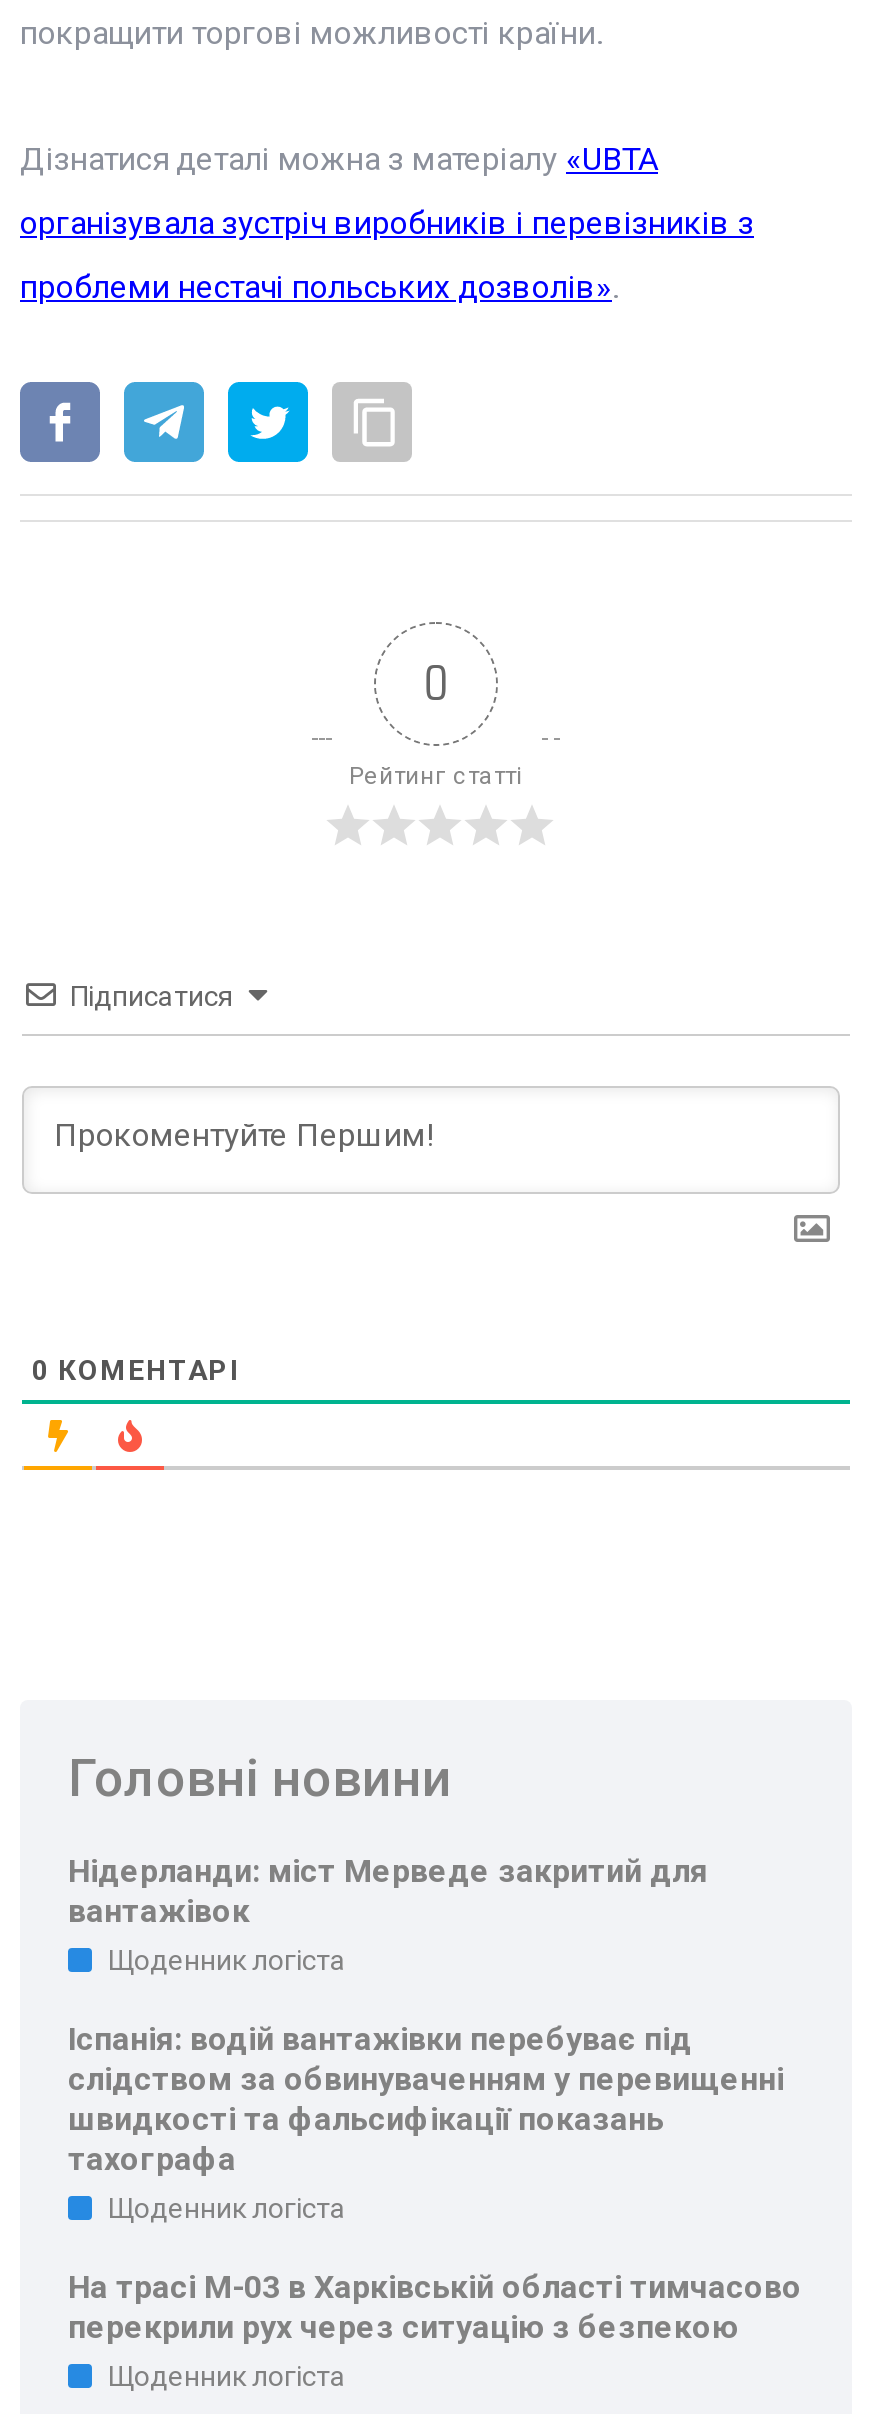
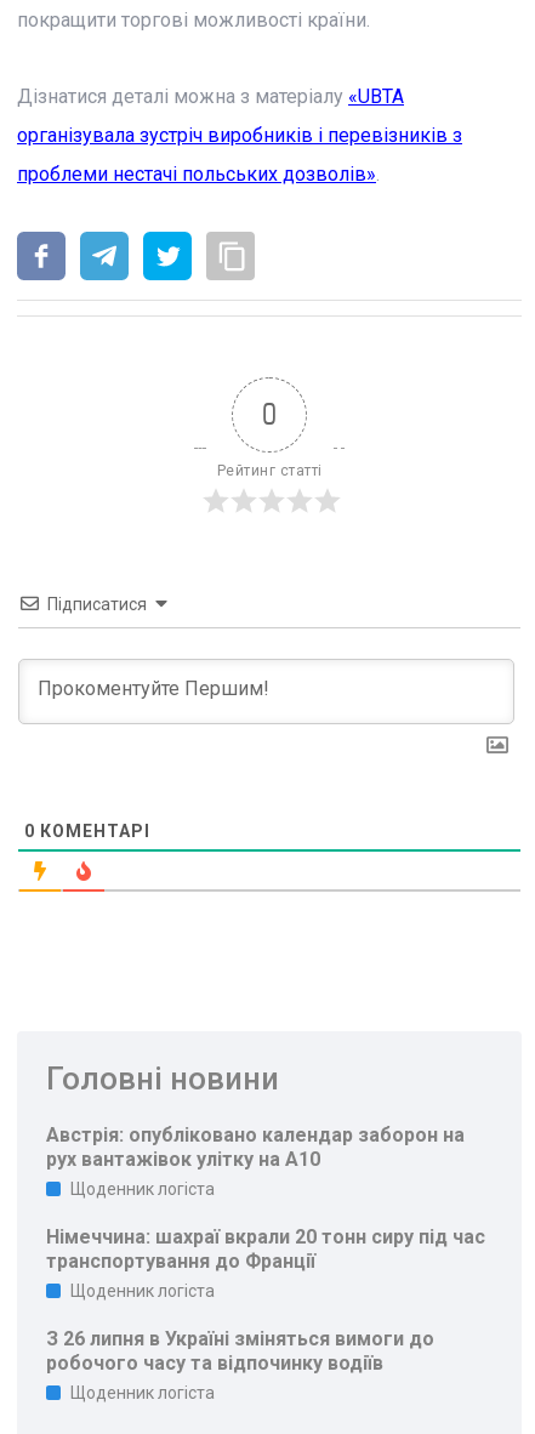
- Нідерланди: міст Мерведе закритий для
- вантажівок
+ Австрія: опубліковано календар заборон на
+ рух вантажівок улітку на A10

- Іспанія: водій вантажівки перебуває під
- слідством за обвинуваченням у перевищенні
- швидкості та фальсифікації показань
- тахографа
+ Німеччина: шахраї вкрали 20 тонн сиру під час
+ транспортування до Франції

- На трасі М-03 в Харківській області тимчасово
- перекрили рух через ситуацію з безпекою
+ З 26 липня в Україні зміняться вимоги до
+ робочого часу та відпочинку водіїв
